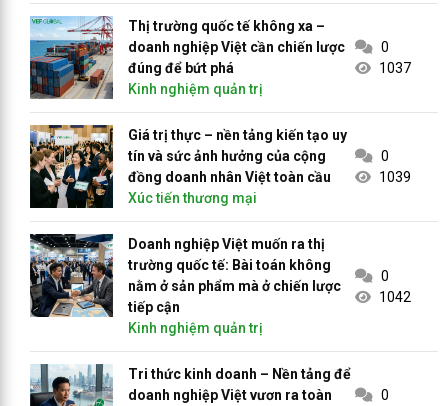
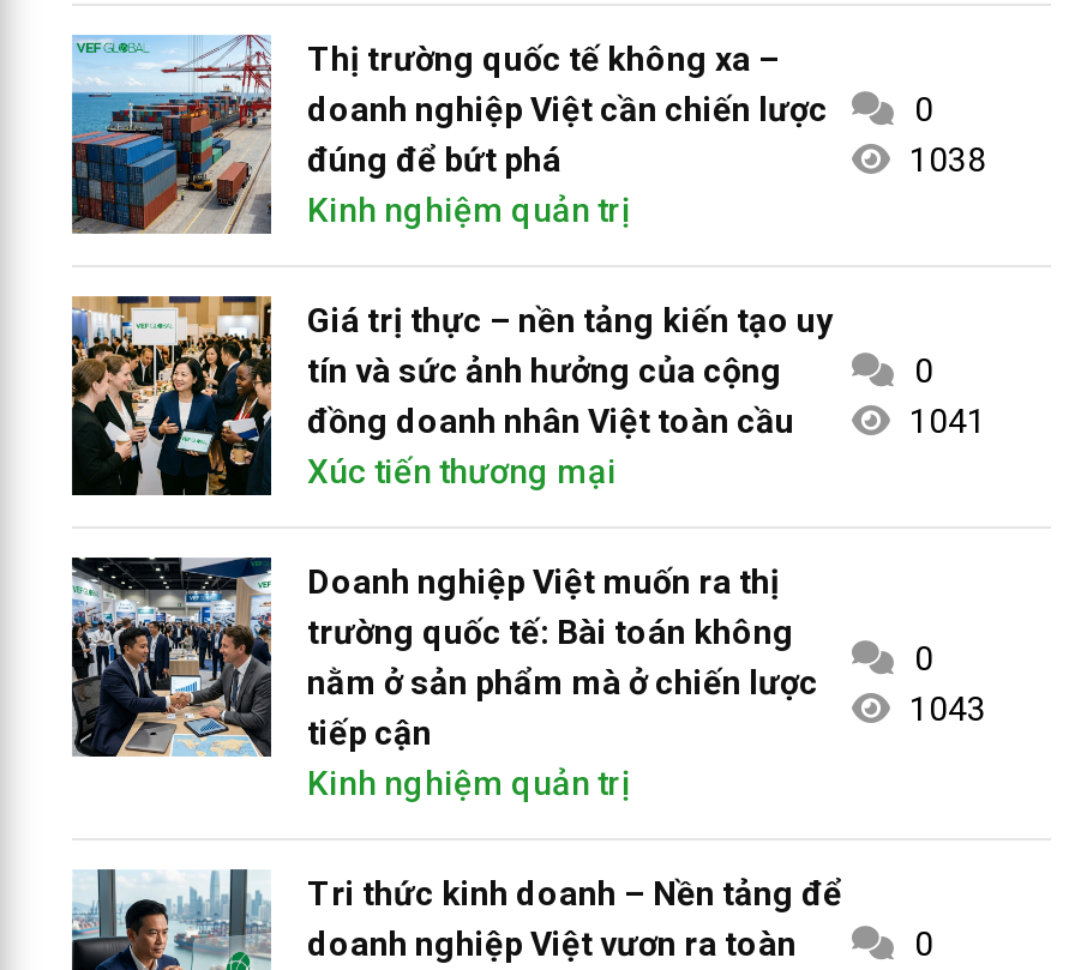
- 1037
+ 1038

- 1039
+ 1041

- 1042
+ 1043
